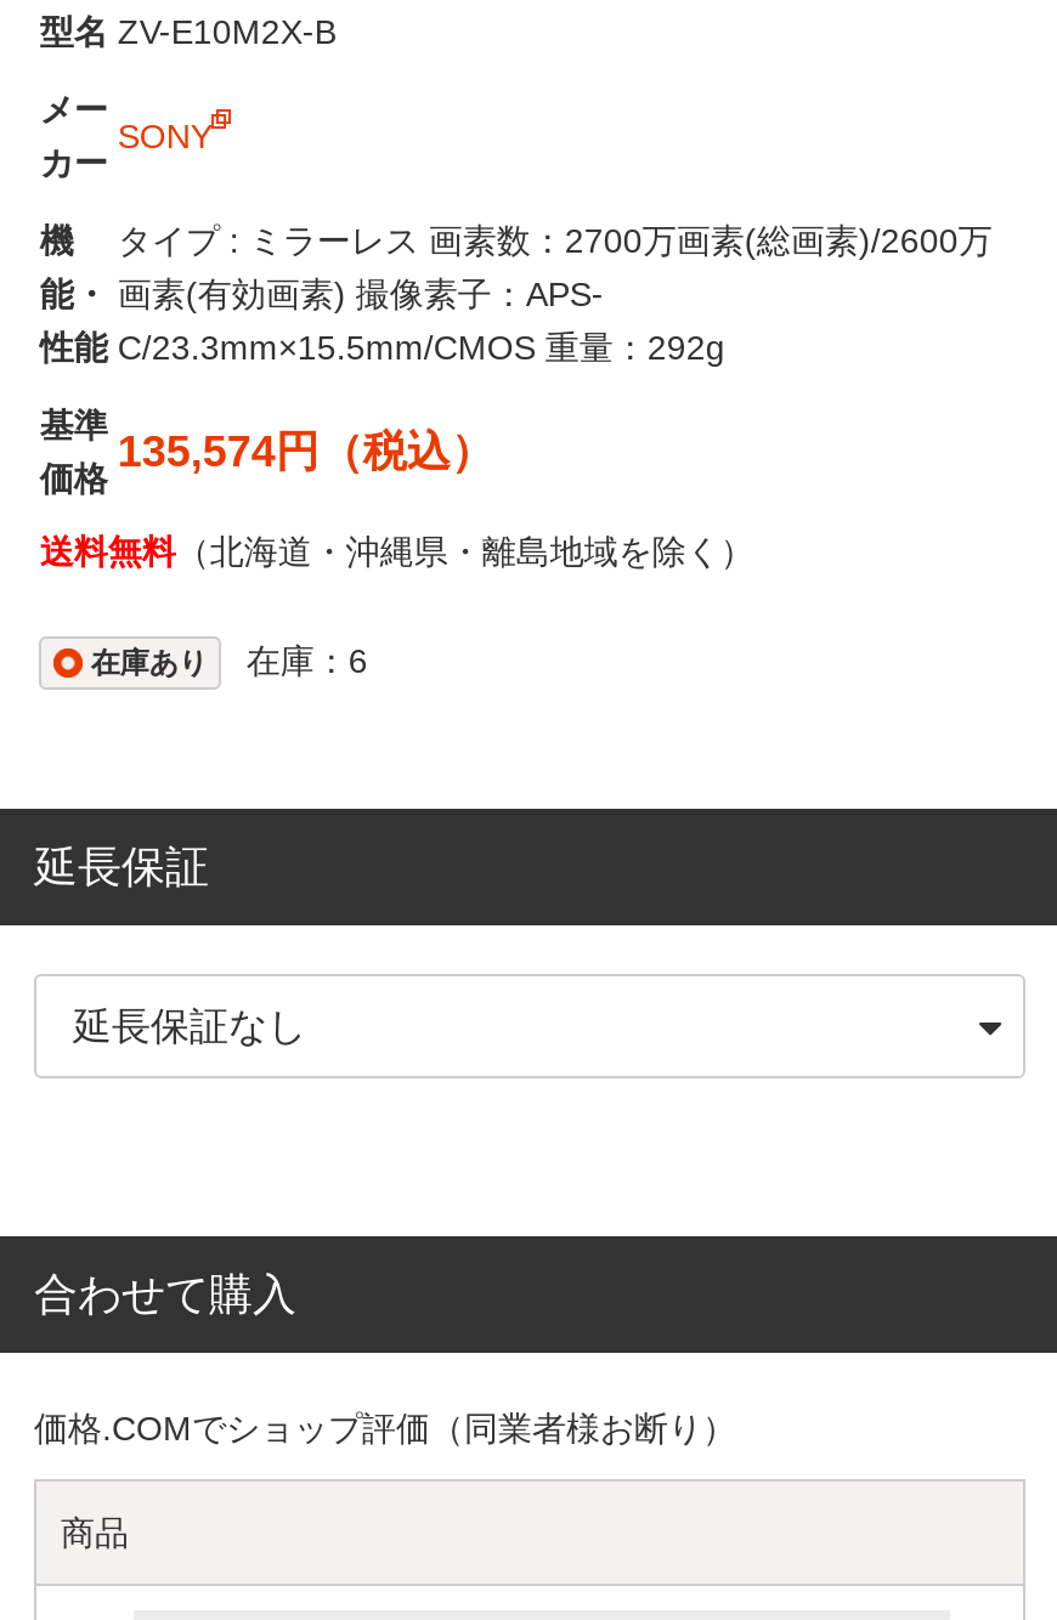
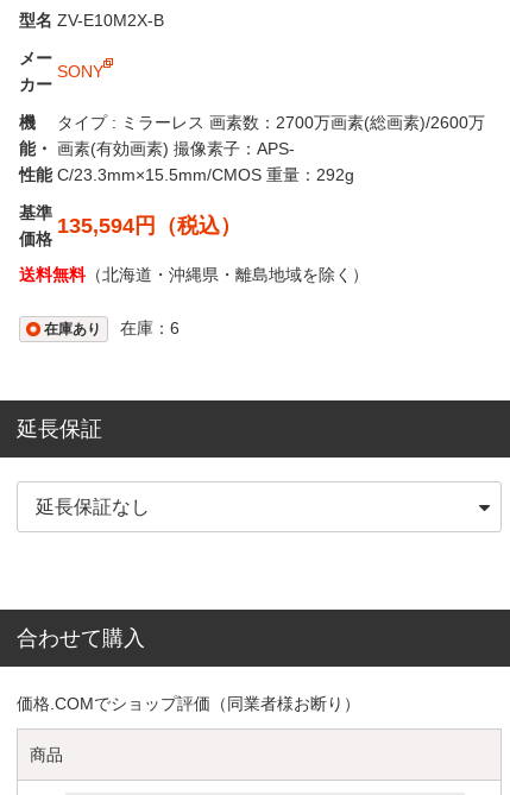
- 135,574円（税込）
+ 135,594円（税込）
